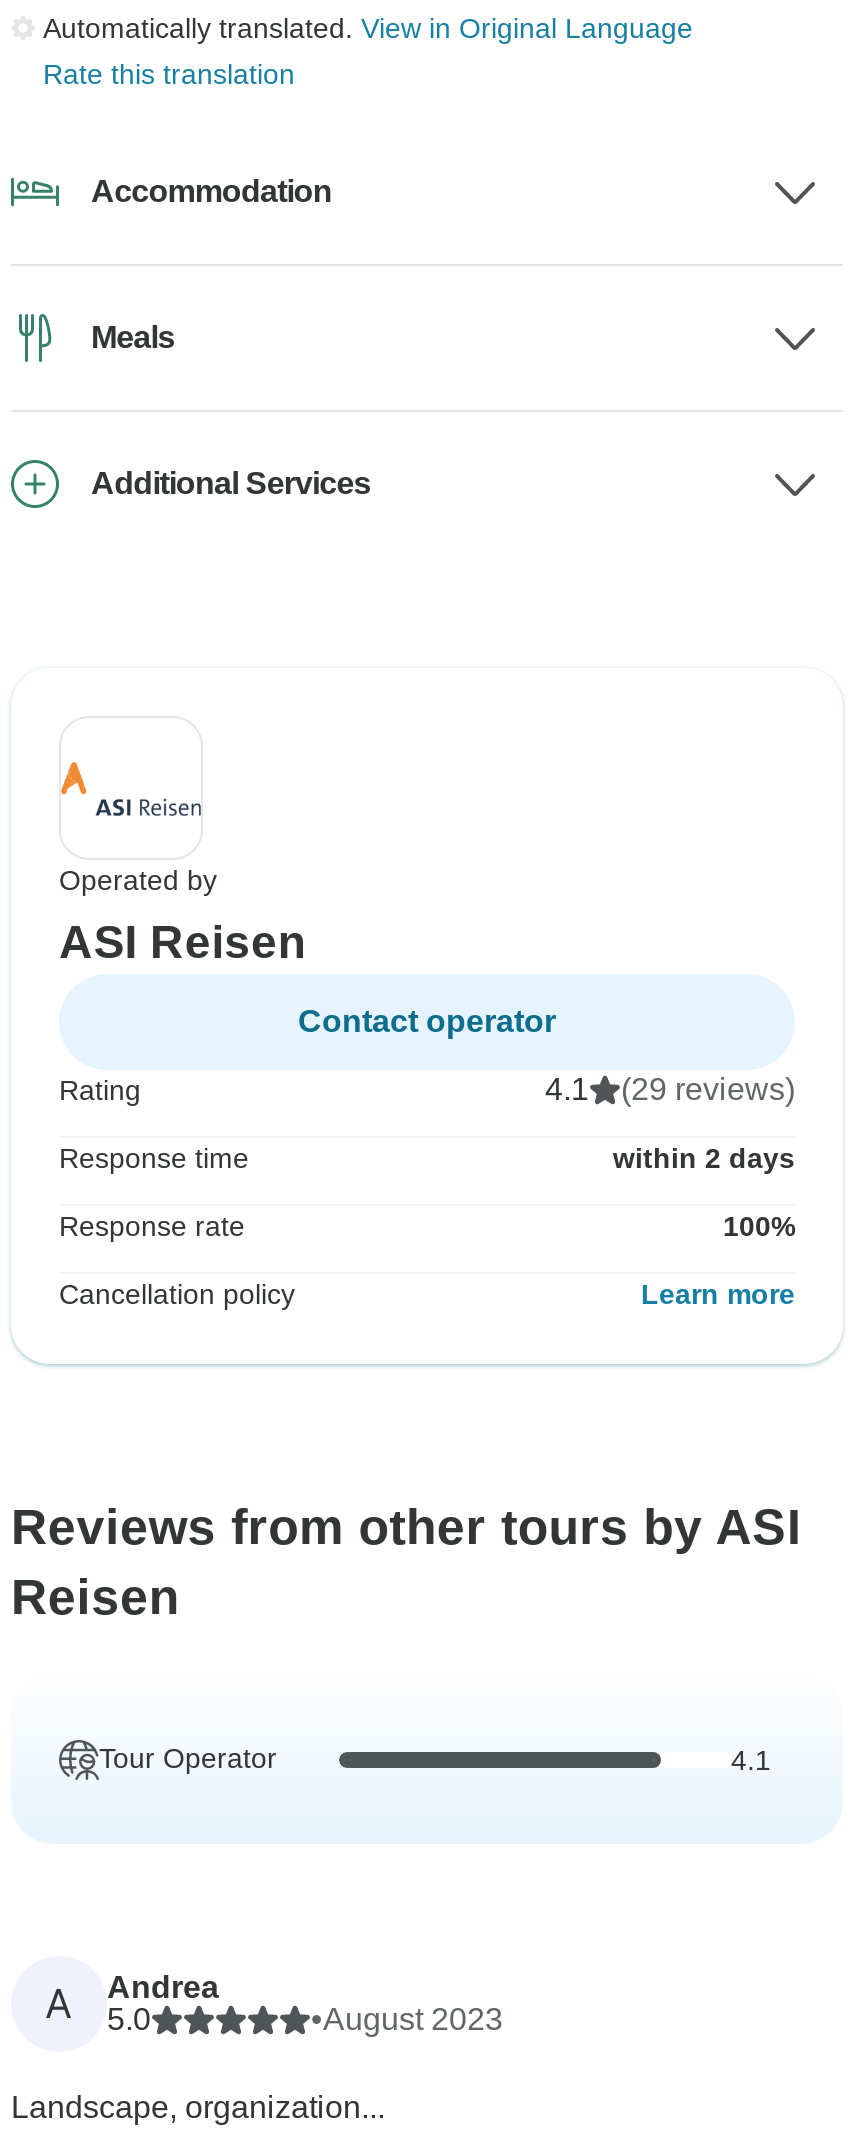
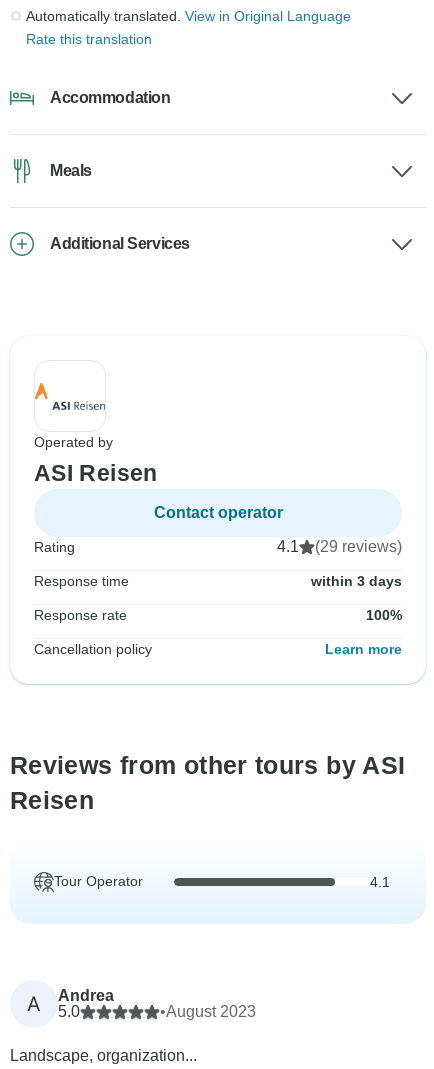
- within 2 days
+ within 3 days
